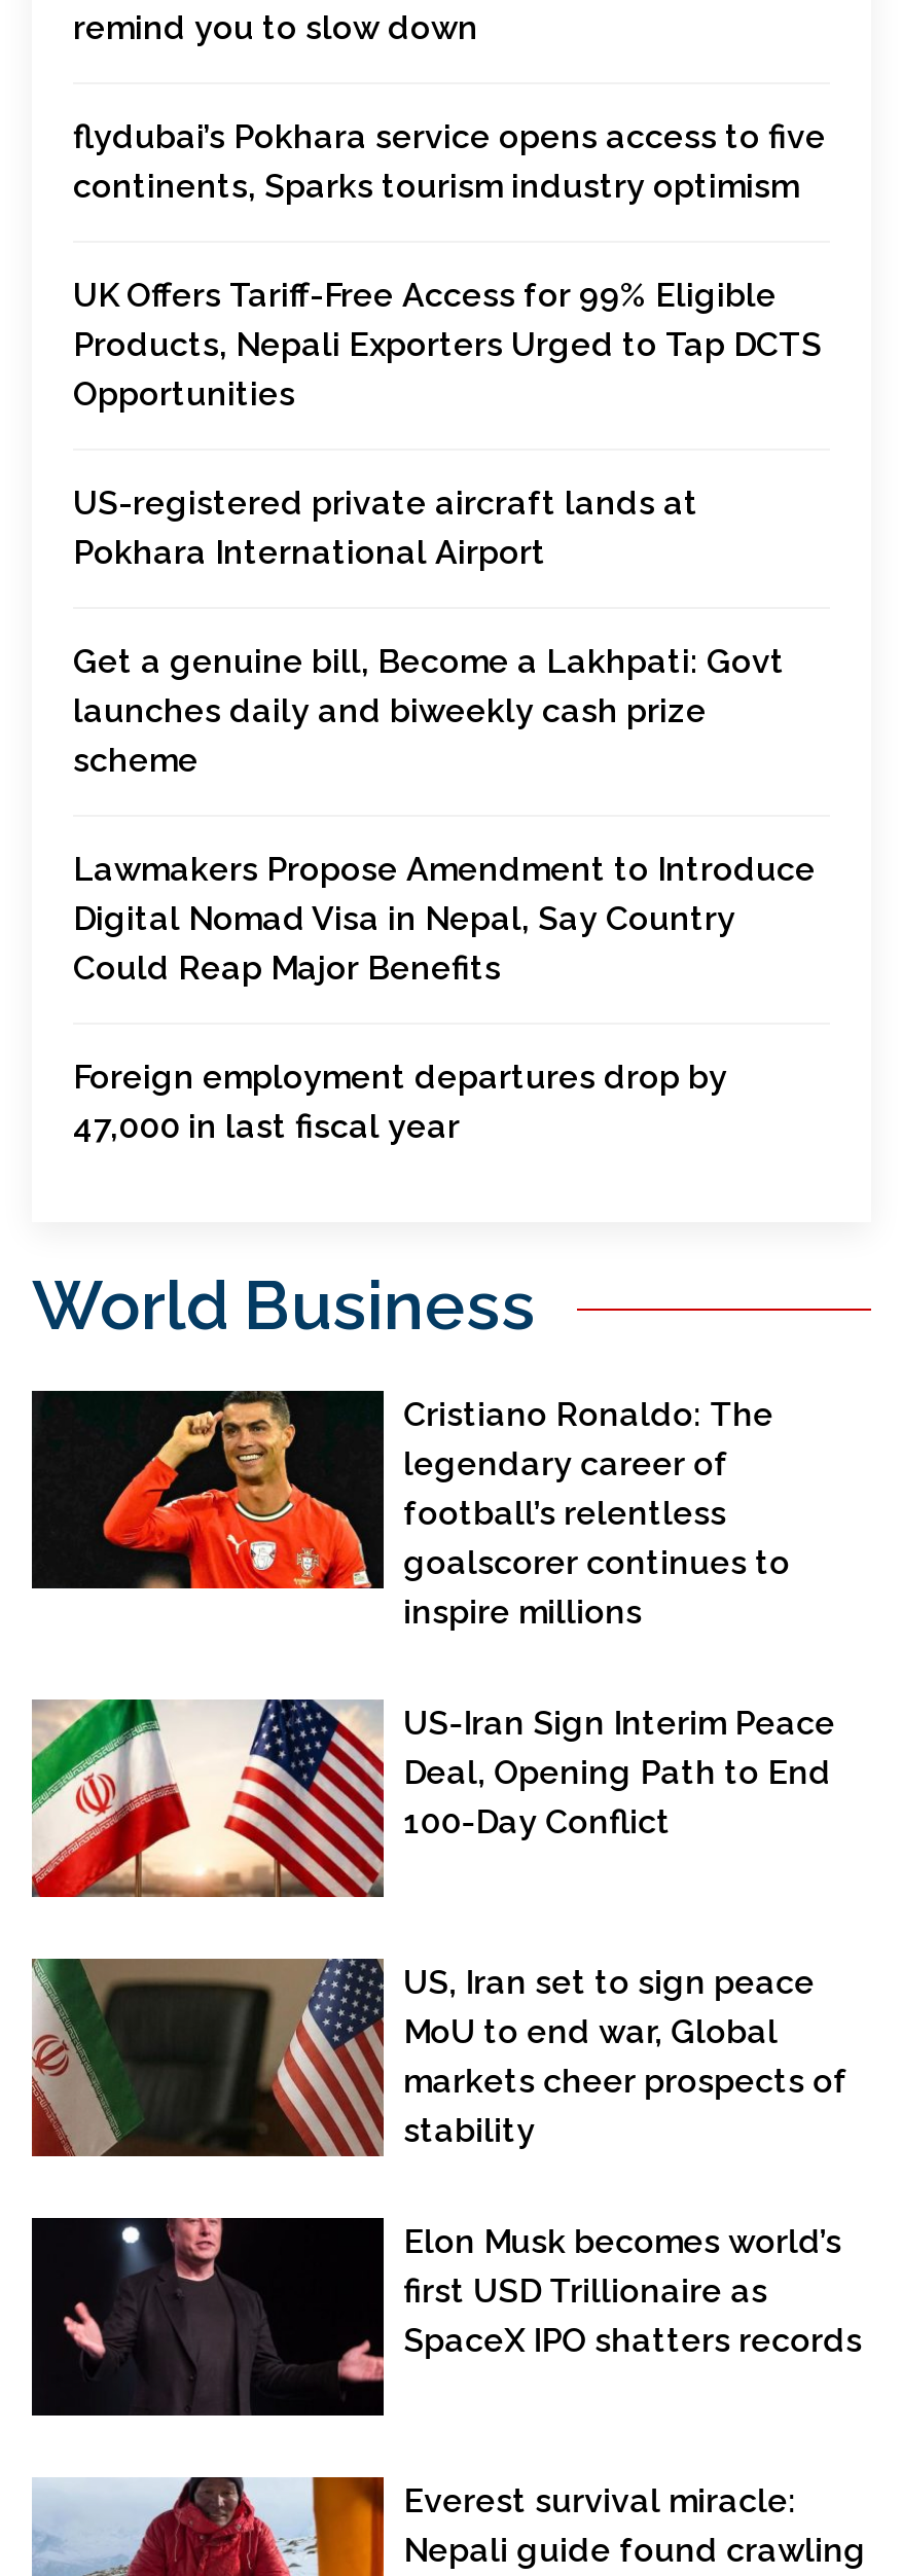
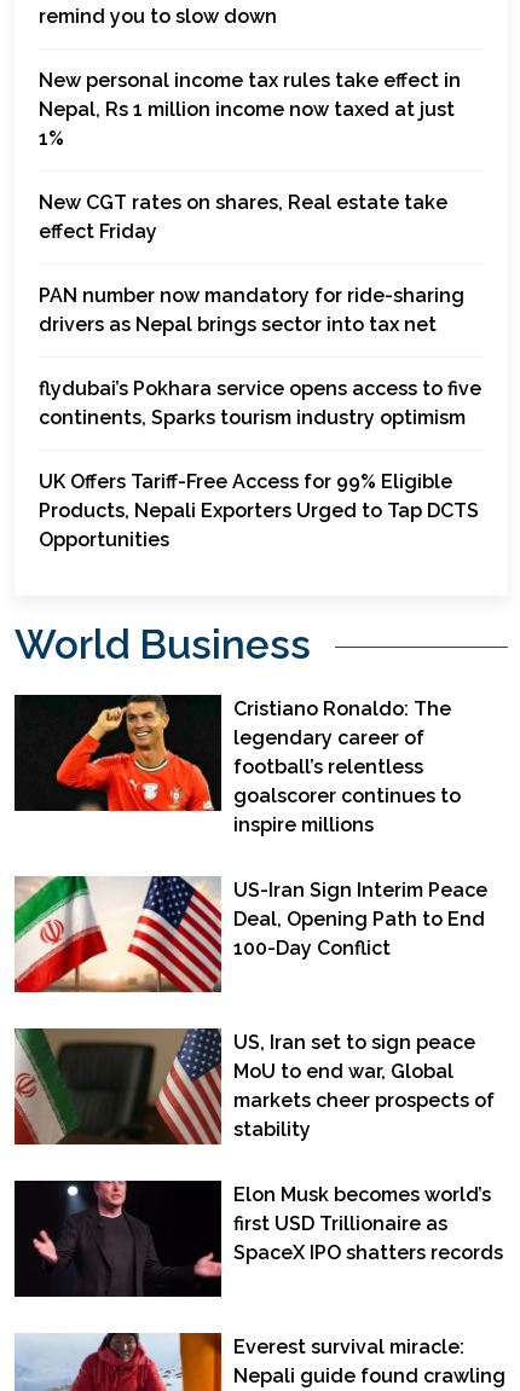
+ New personal income tax rules take effect in
+ Nepal, Rs 1 million income now taxed at just
+ 1%
+ New CGT rates on shares, Real estate take
+ effect Friday
+ PAN number now mandatory for ride-sharing
+ drivers as Nepal brings sector into tax net

moved down: flydubai’s Pokhara service opens access to five | continents, Sparks tourism industry optimism | UK Offers Tariff-Free Access for 99% Eligible | Products, Nepali Exporters Urged to Tap DCTS | Opportunities

- US-registered private aircraft lands at
- Pokhara International Airport
- Get a genuine bill, Become a Lakhpati: Govt
- launches daily and biweekly cash prize
- scheme
- Lawmakers Propose Amendment to Introduce
- Digital Nomad Visa in Nepal, Say Country
- Could Reap Major Benefits
- Foreign employment departures drop by
- 47,000 in last fiscal year
